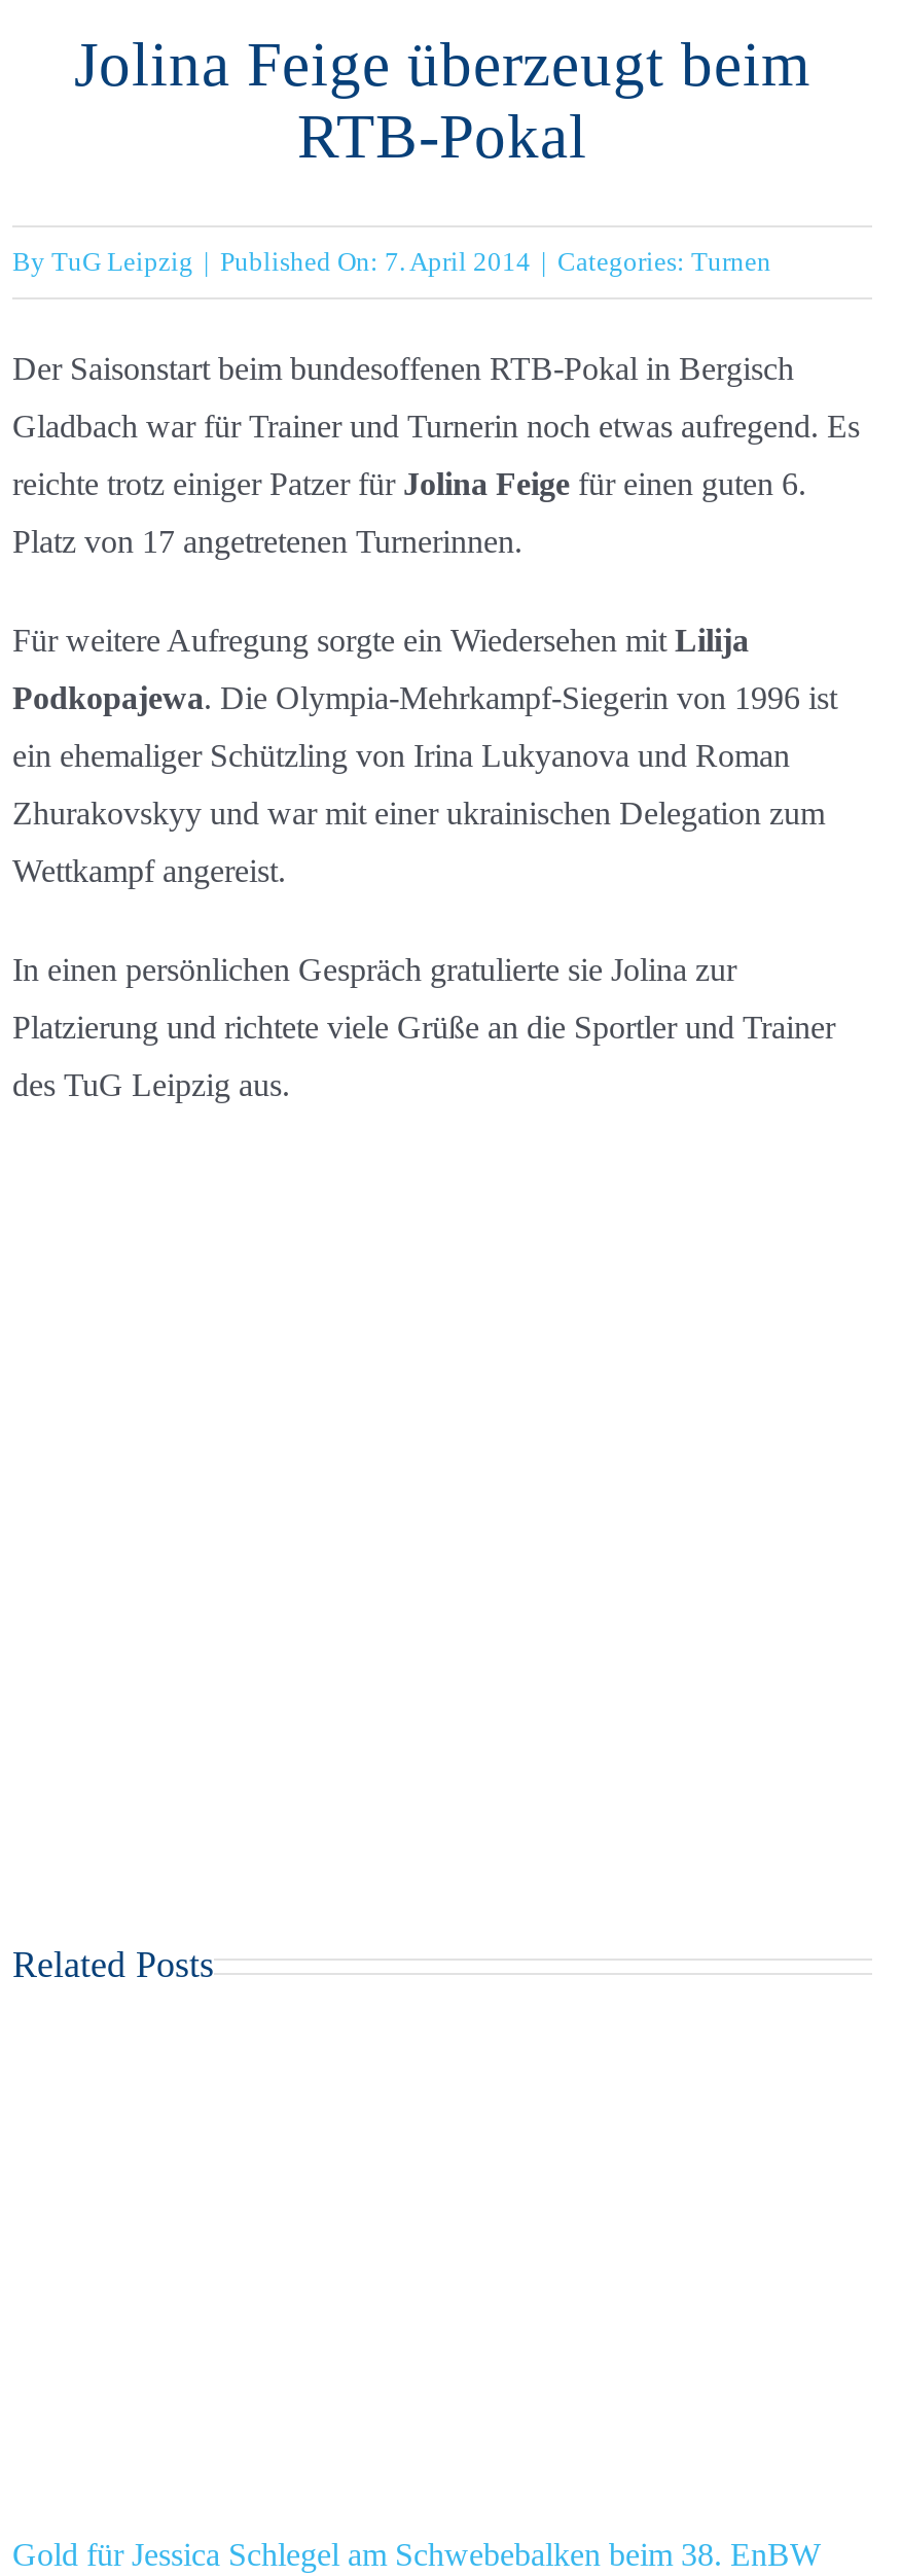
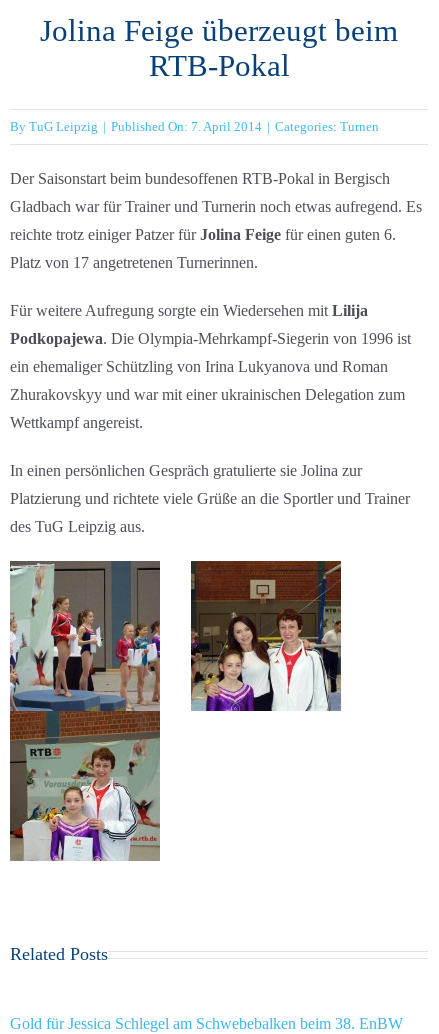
+ [image]

+ [image]
